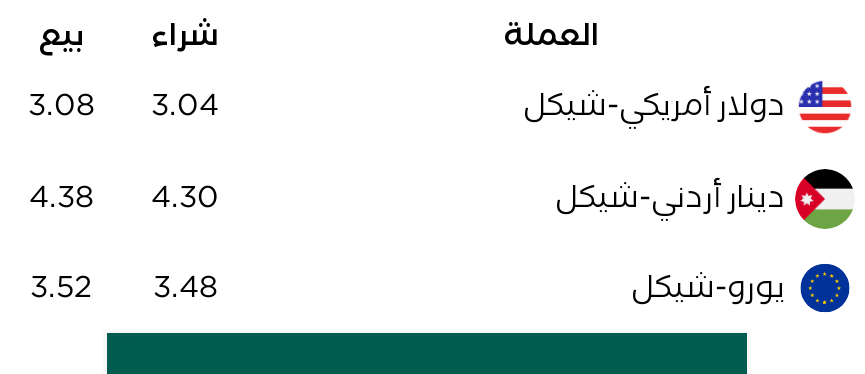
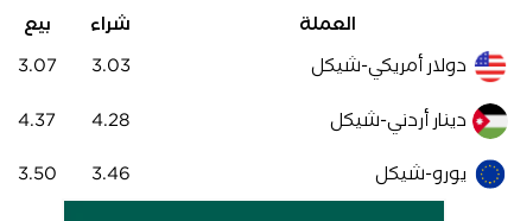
- 3.08
+ 3.07

- 3.04
+ 3.03

- 4.38
+ 4.37

- 4.30
+ 4.28

- 3.52
+ 3.50

- 3.48
+ 3.46
